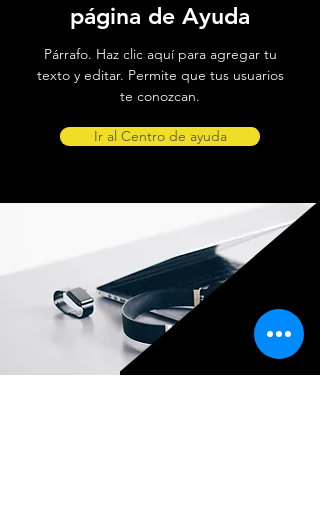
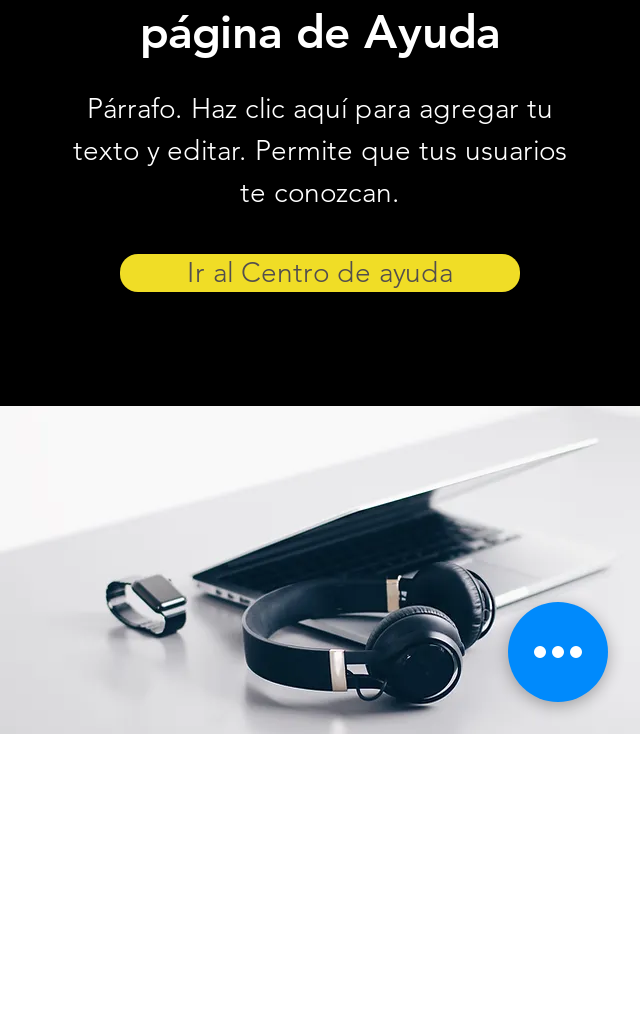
- [image]
+ [image]
